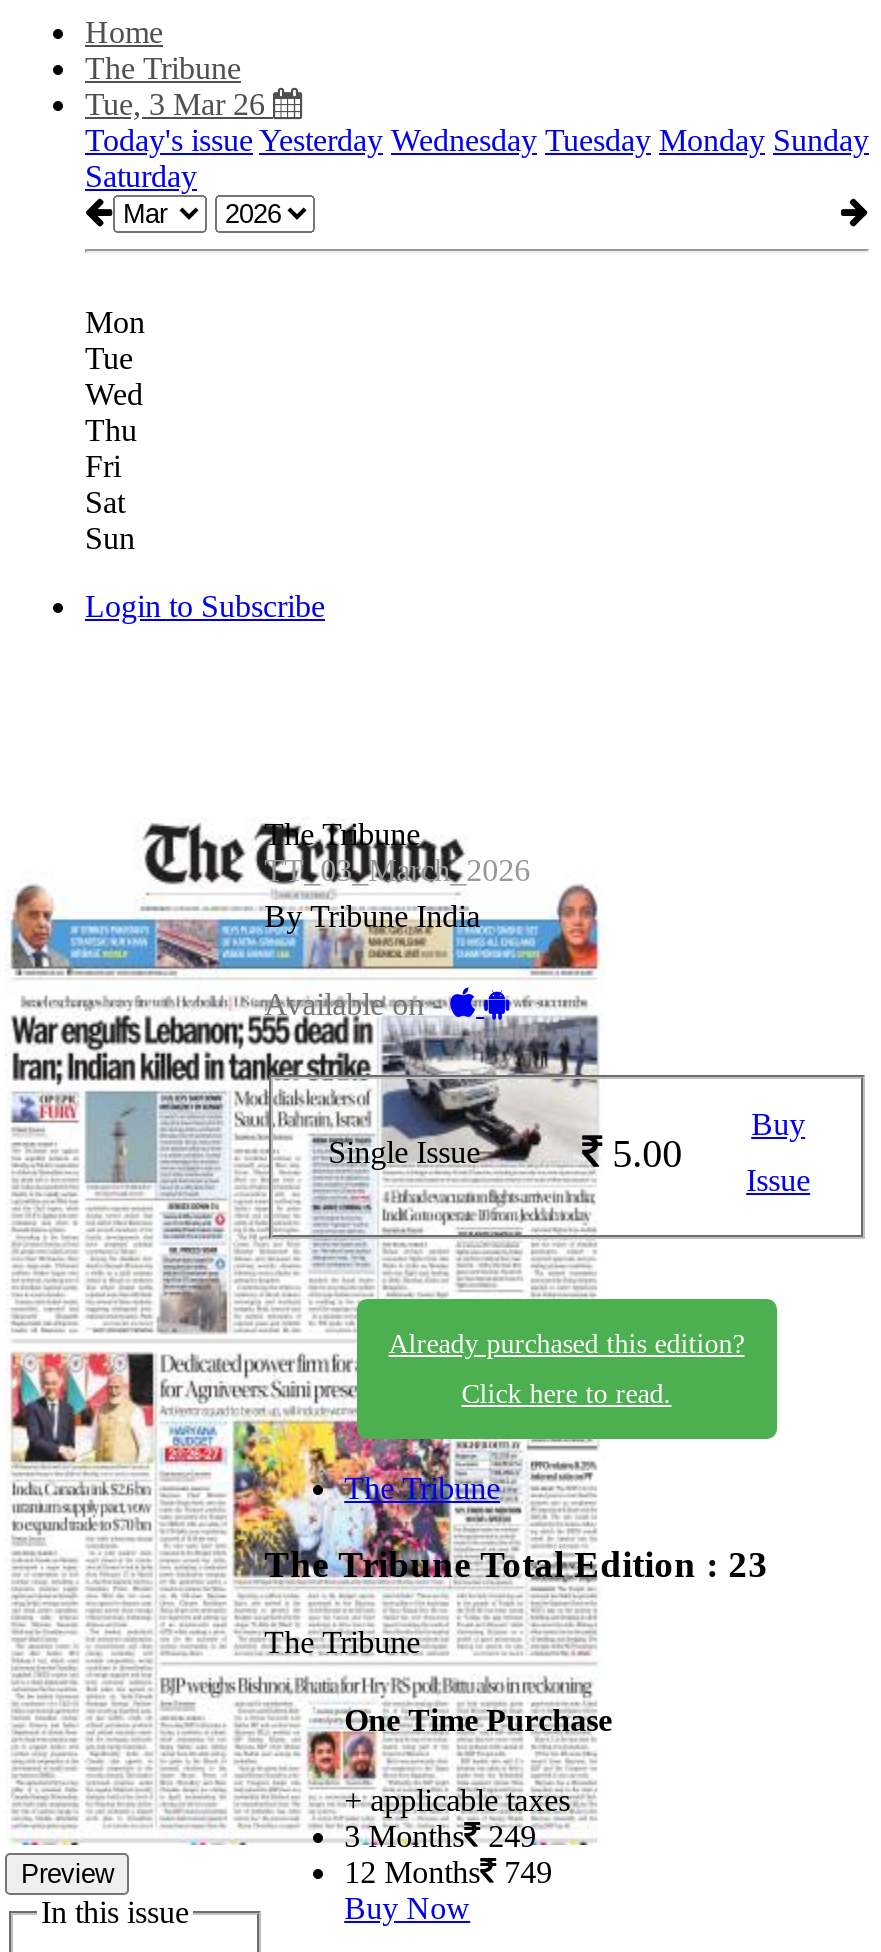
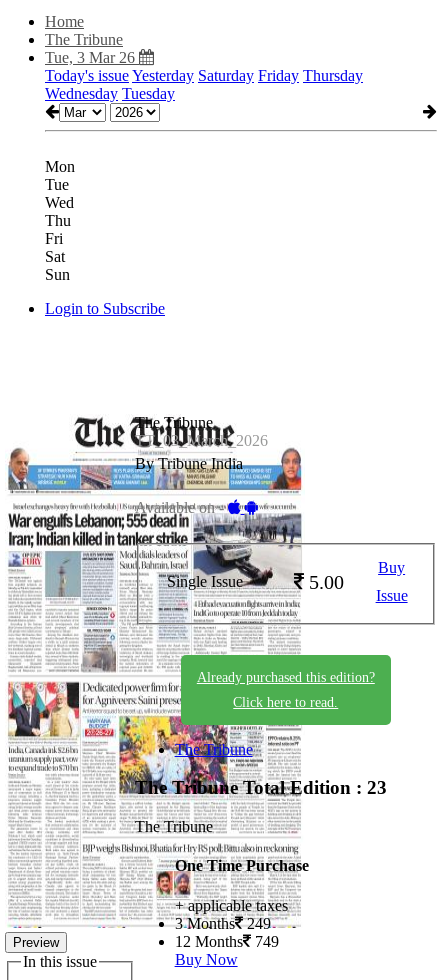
- Today's issue Yesterday Wednesday Tuesday Monday Sunday
- Saturday
+ Today's issue Yesterday Saturday Friday Thursday
+ Wednesday Tuesday
